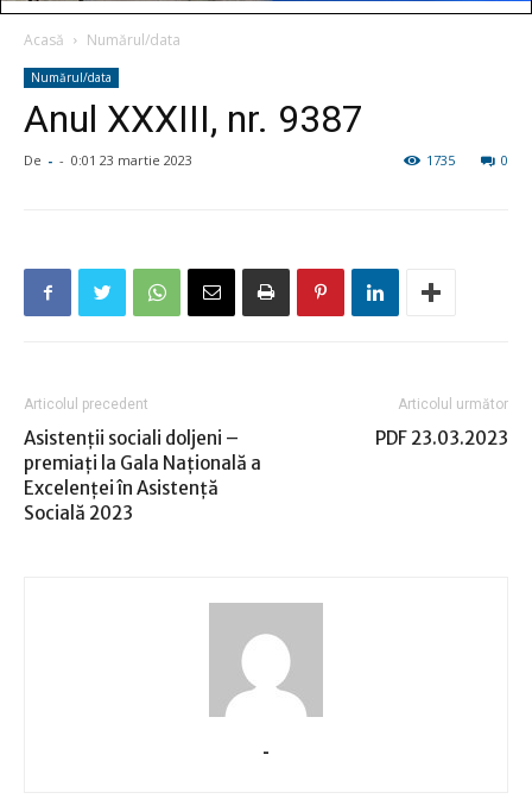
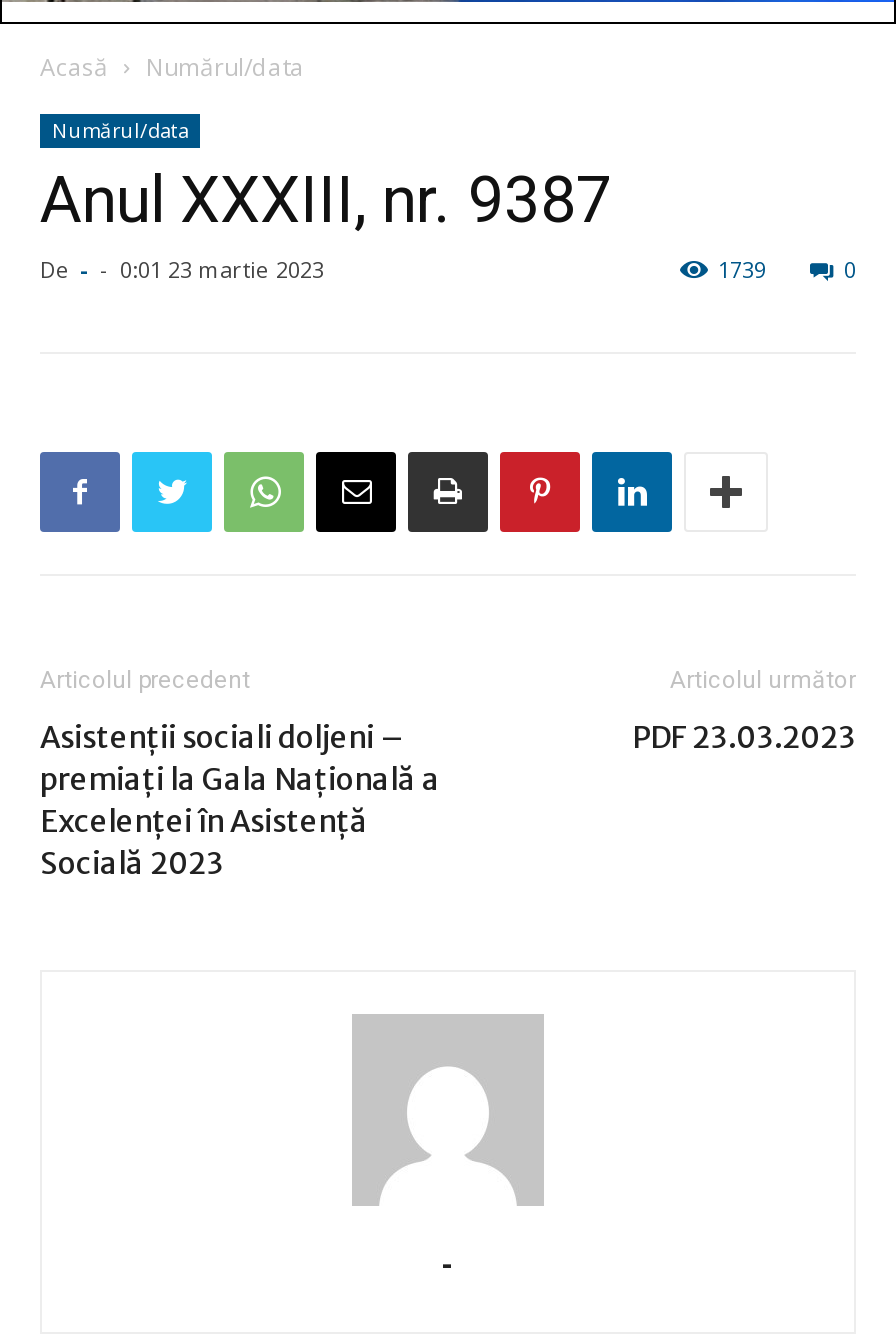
- 1735
+ 1739
